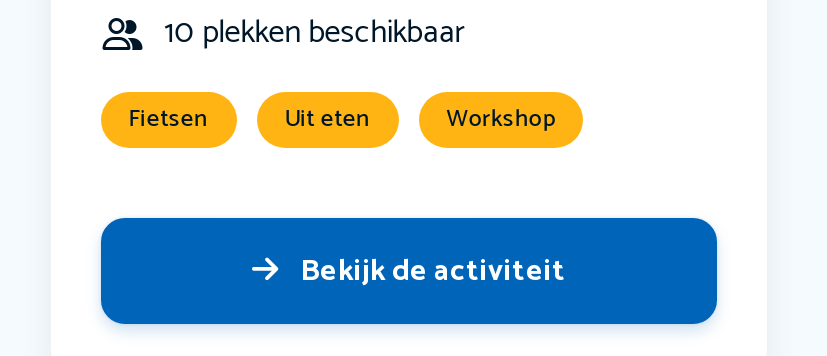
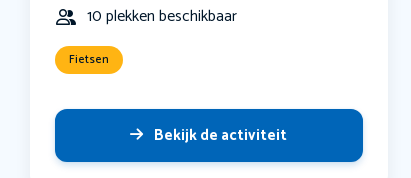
- Uit eten
- Workshop
